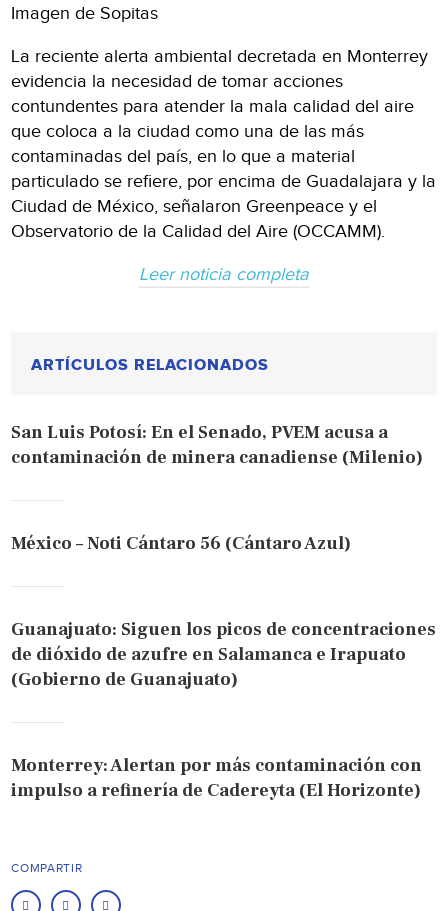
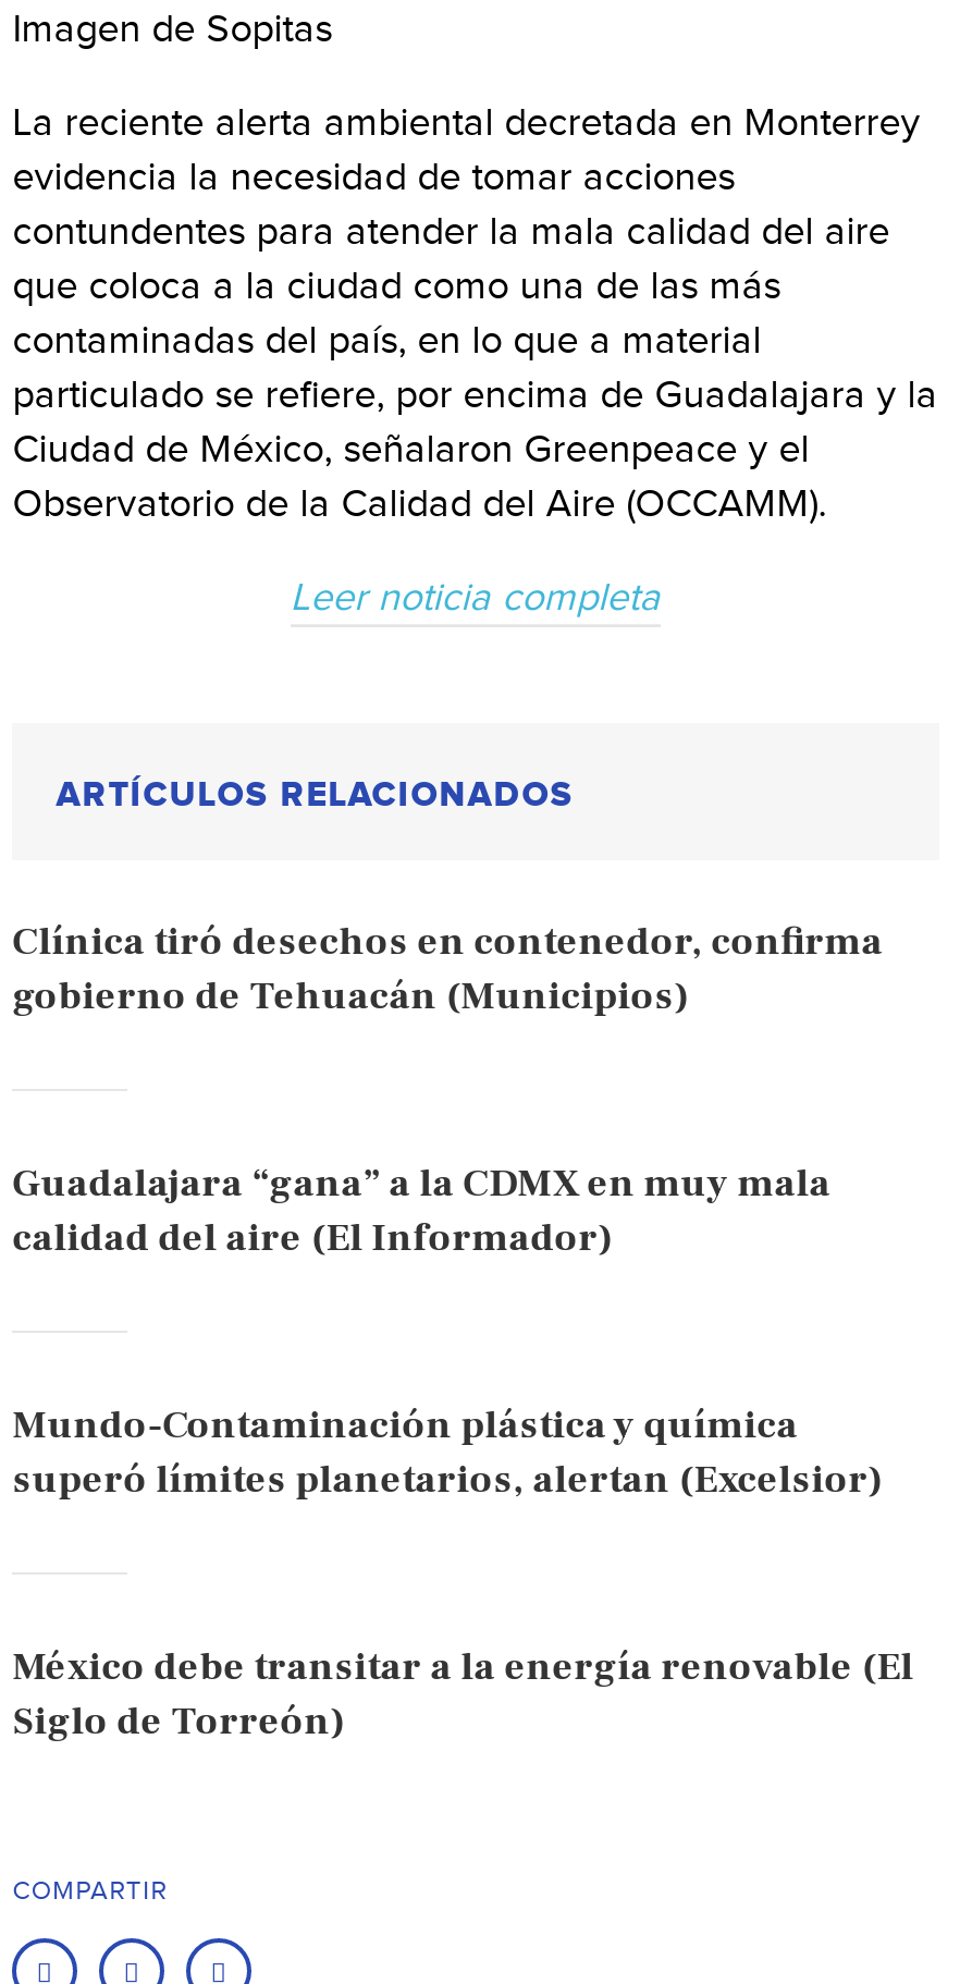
- San Luis Potosí: En el Senado, PVEM acusa a
- contaminación de minera canadiense (Milenio)
+ Clínica tiró desechos en contenedor, confirma
+ gobierno de Tehuacán (Municipios)

- México – Noti Cántaro 56 (Cántaro Azul)
+ Guadalajara “gana” a la CDMX en muy mala
+ calidad del aire (El Informador)

- Guanajuato: Siguen los picos de concentraciones
- de dióxido de azufre en Salamanca e Irapuato
- (Gobierno de Guanajuato)
+ Mundo-Contaminación plástica y química
+ superó límites planetarios, alertan (Excelsior)

- Monterrey: Alertan por más contaminación con
- impulso a refinería de Cadereyta (El Horizonte)
+ México debe transitar a la energía renovable (El
+ Siglo de Torreón)
